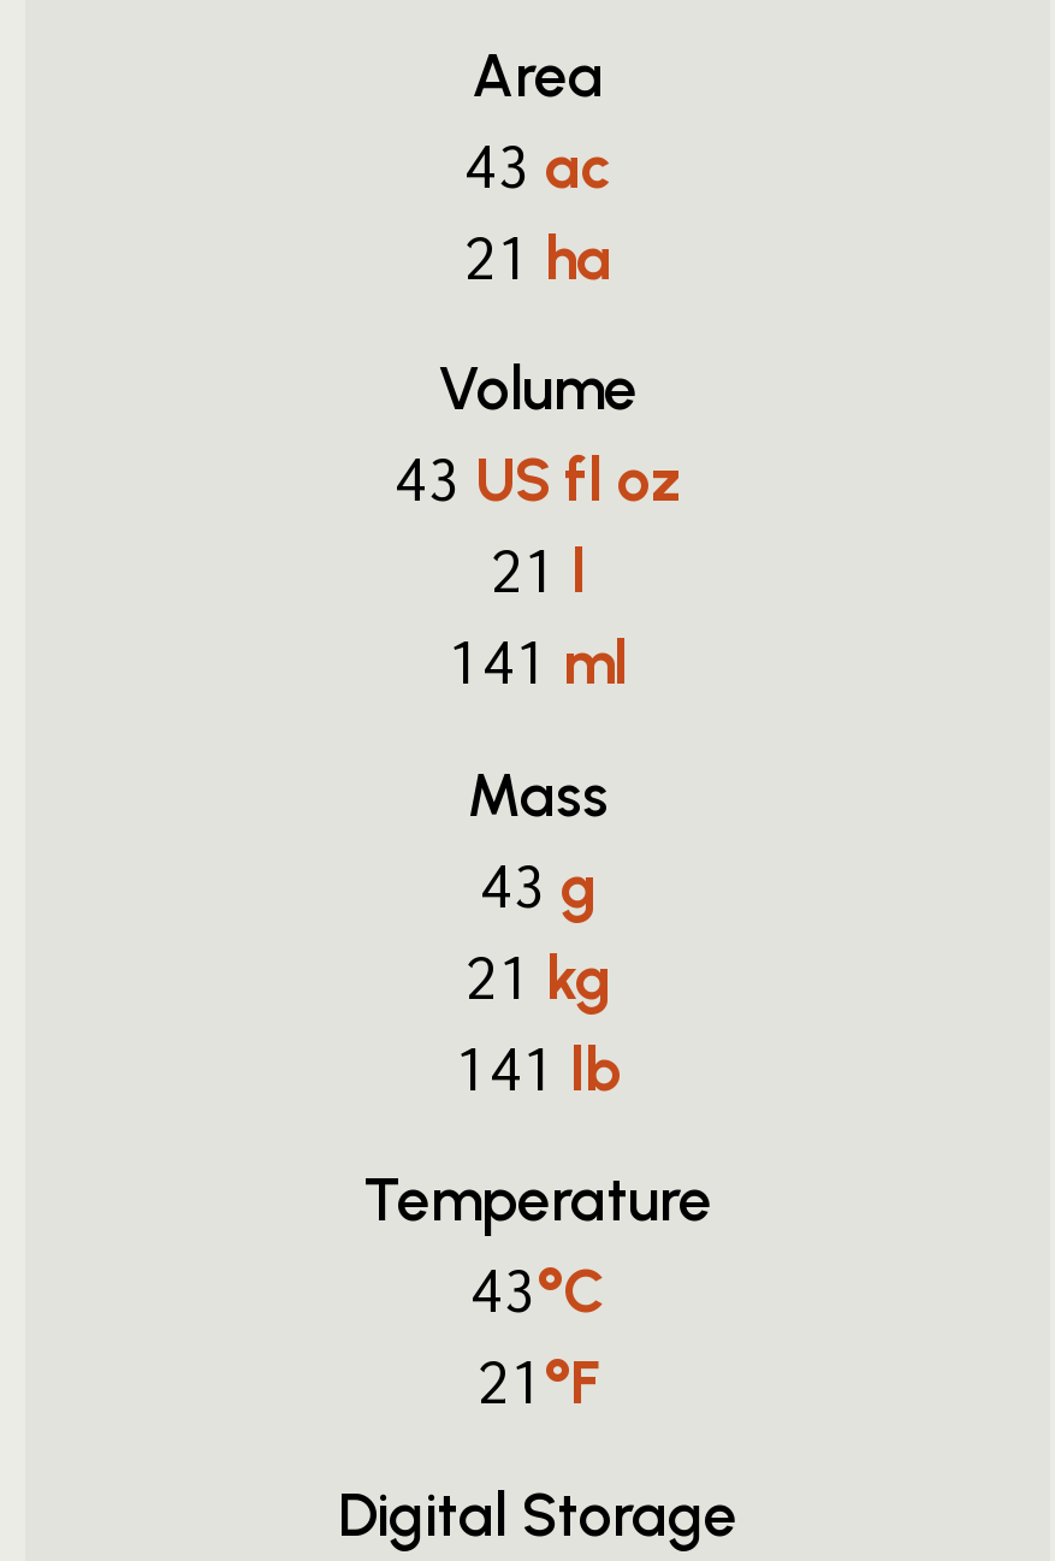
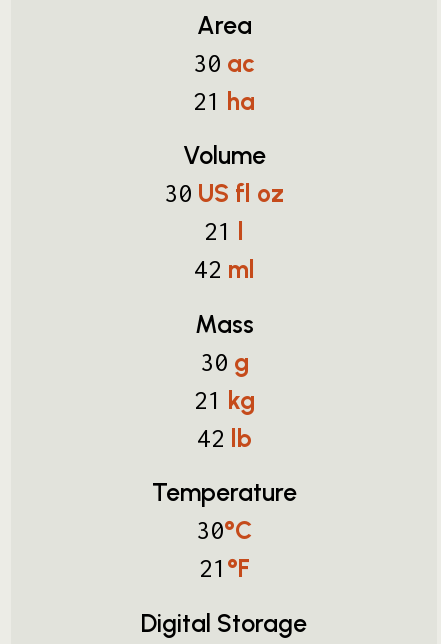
- 43 ac
+ 30 ac

- 43 US fl oz
+ 30 US fl oz

- 141 ml
+ 42 ml

- 43 g
+ 30 g

- 141 lb
+ 42 lb

- 43°C
+ 30°C
